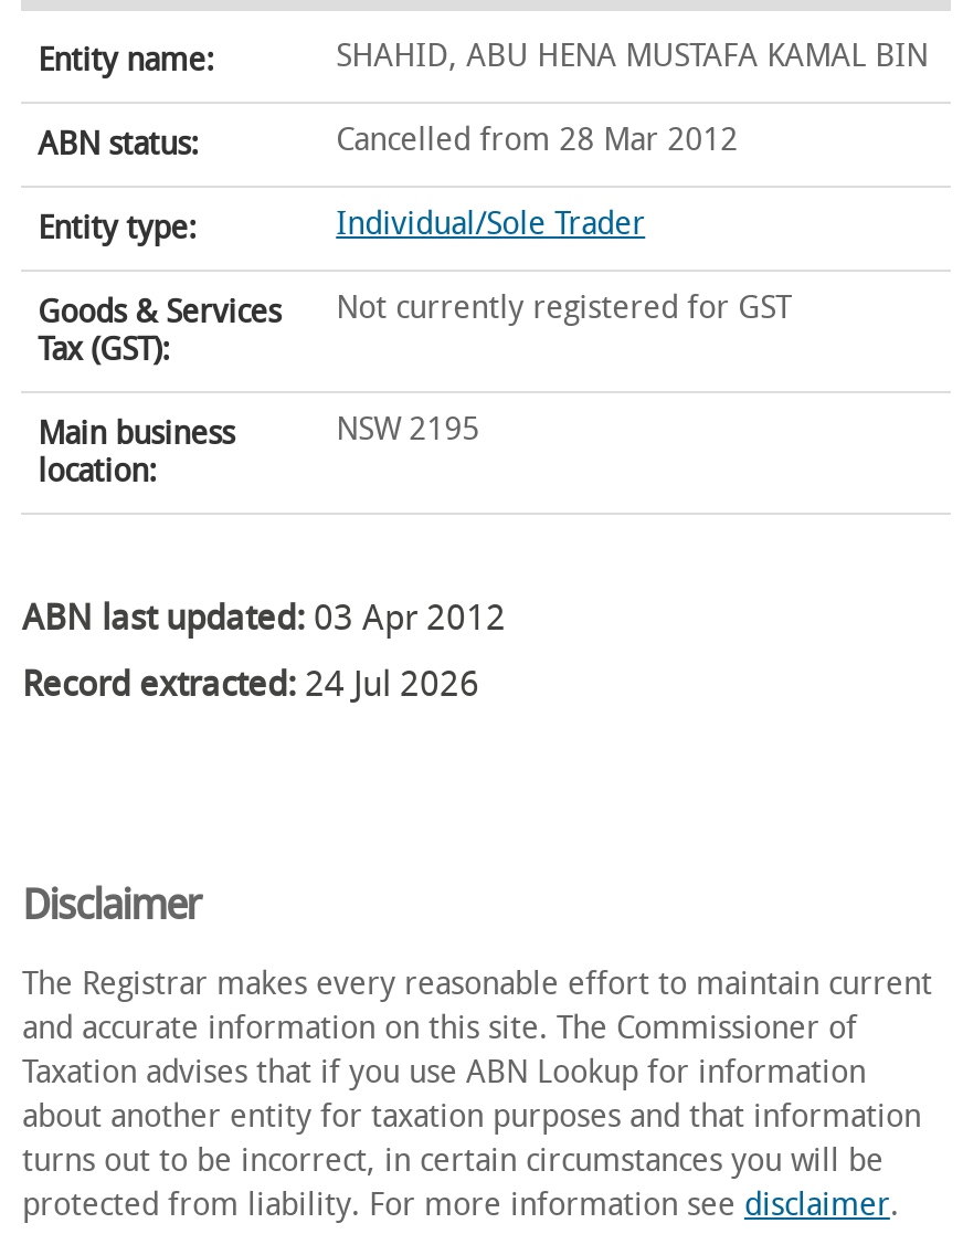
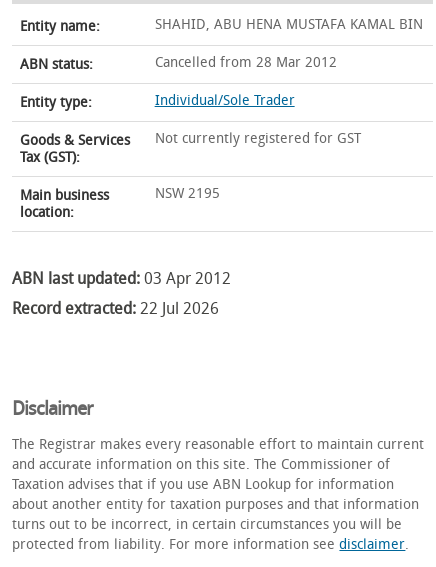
- Record extracted: 24 Jul 2026
+ Record extracted: 22 Jul 2026
